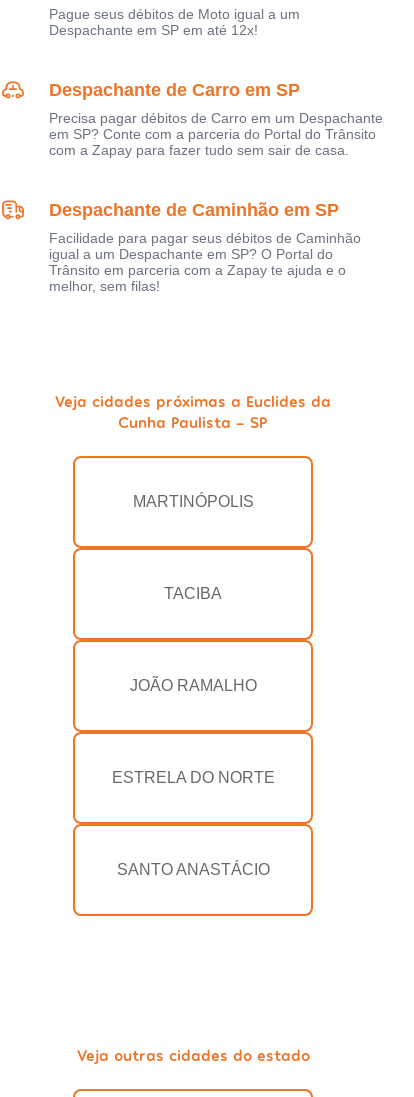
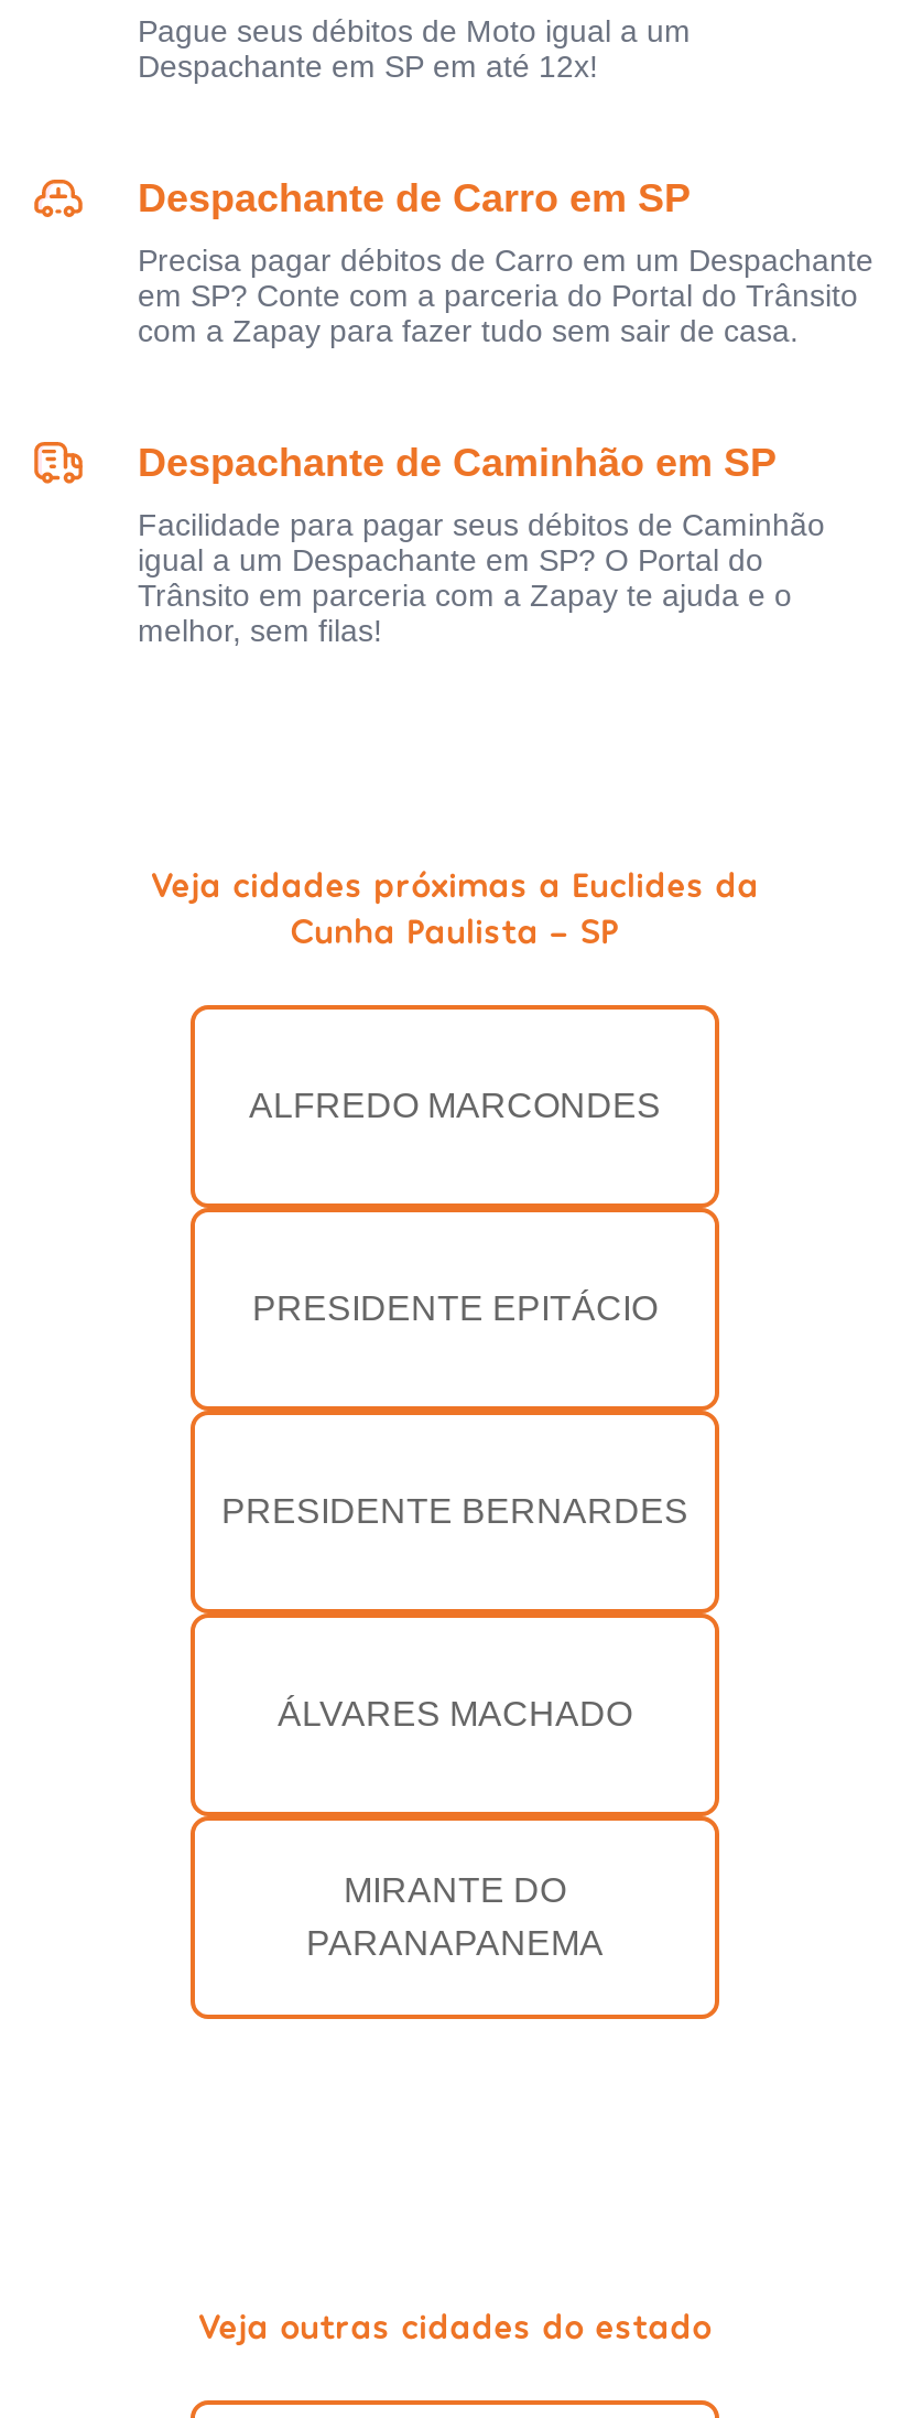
- MARTINÓPOLIS
+ ALFREDO MARCONDES

- TACIBA
+ PRESIDENTE EPITÁCIO

- JOÃO RAMALHO
+ PRESIDENTE BERNARDES

- ESTRELA DO NORTE
+ ÁLVARES MACHADO

- SANTO ANASTÁCIO
+ MIRANTE DO
+ PARANAPANEMA
